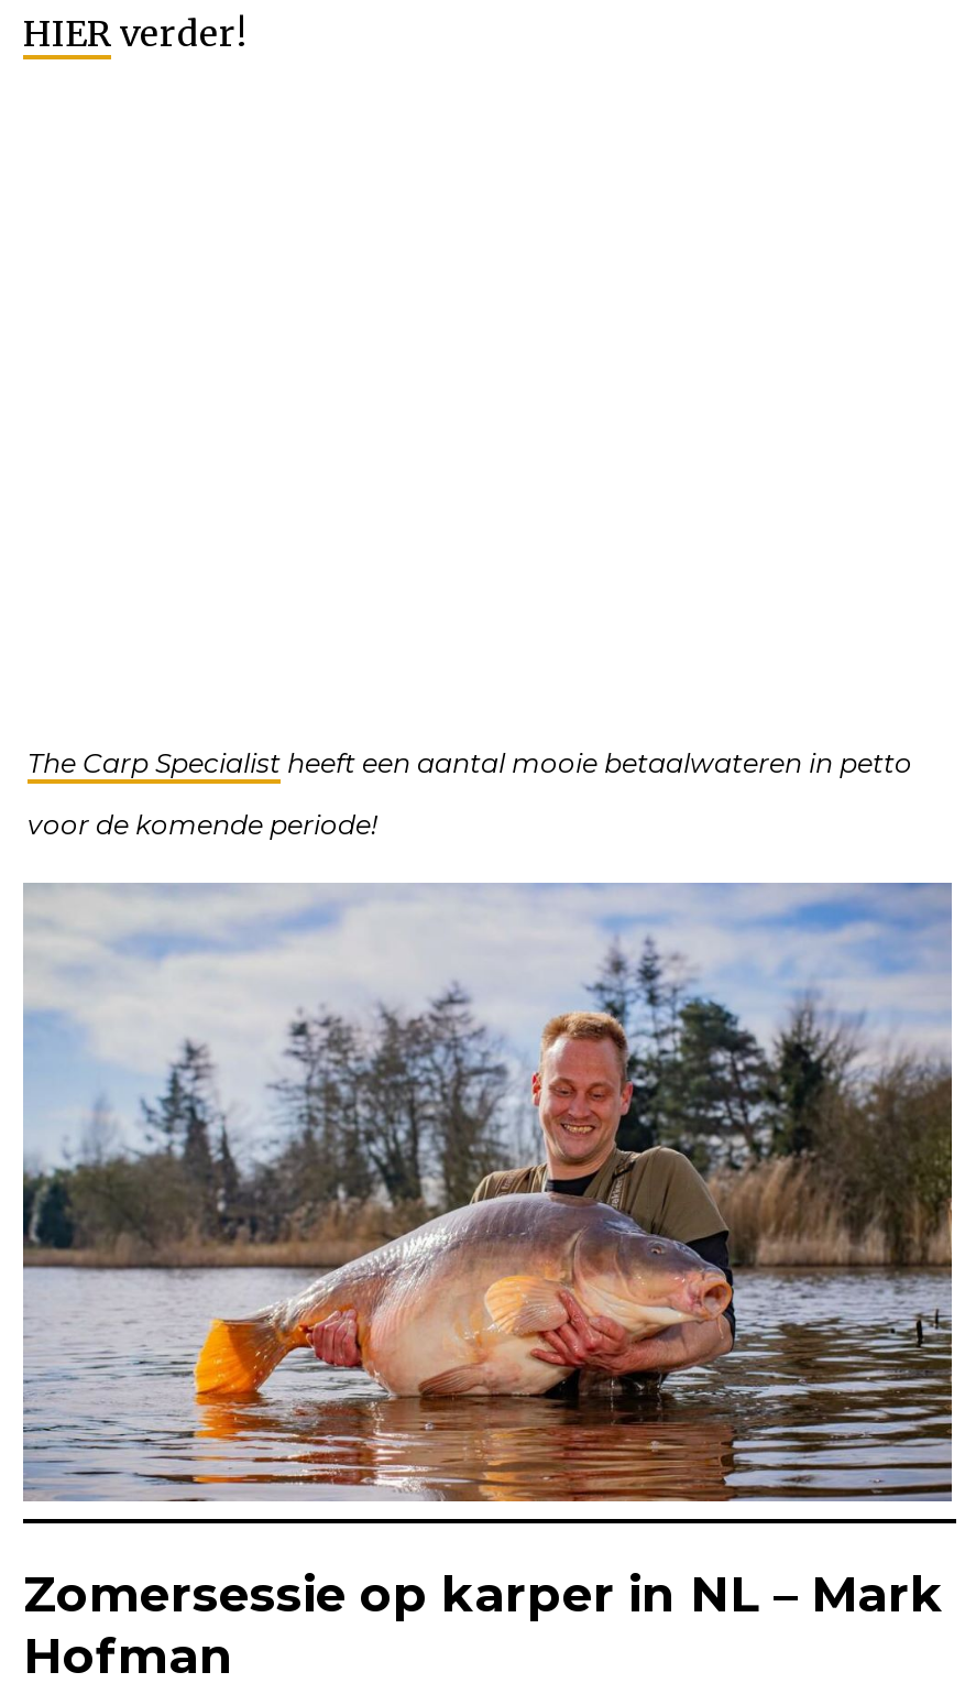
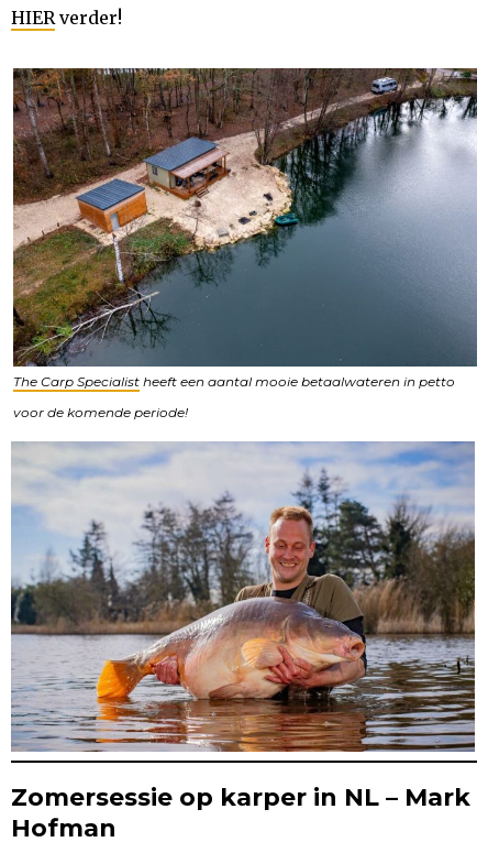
+ [image]
